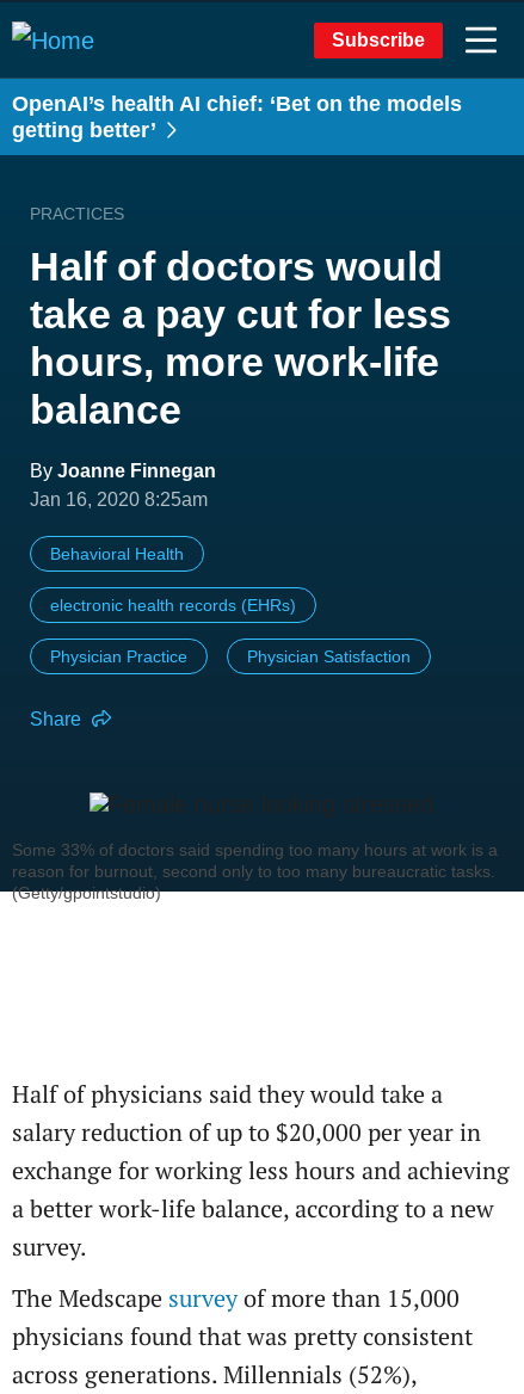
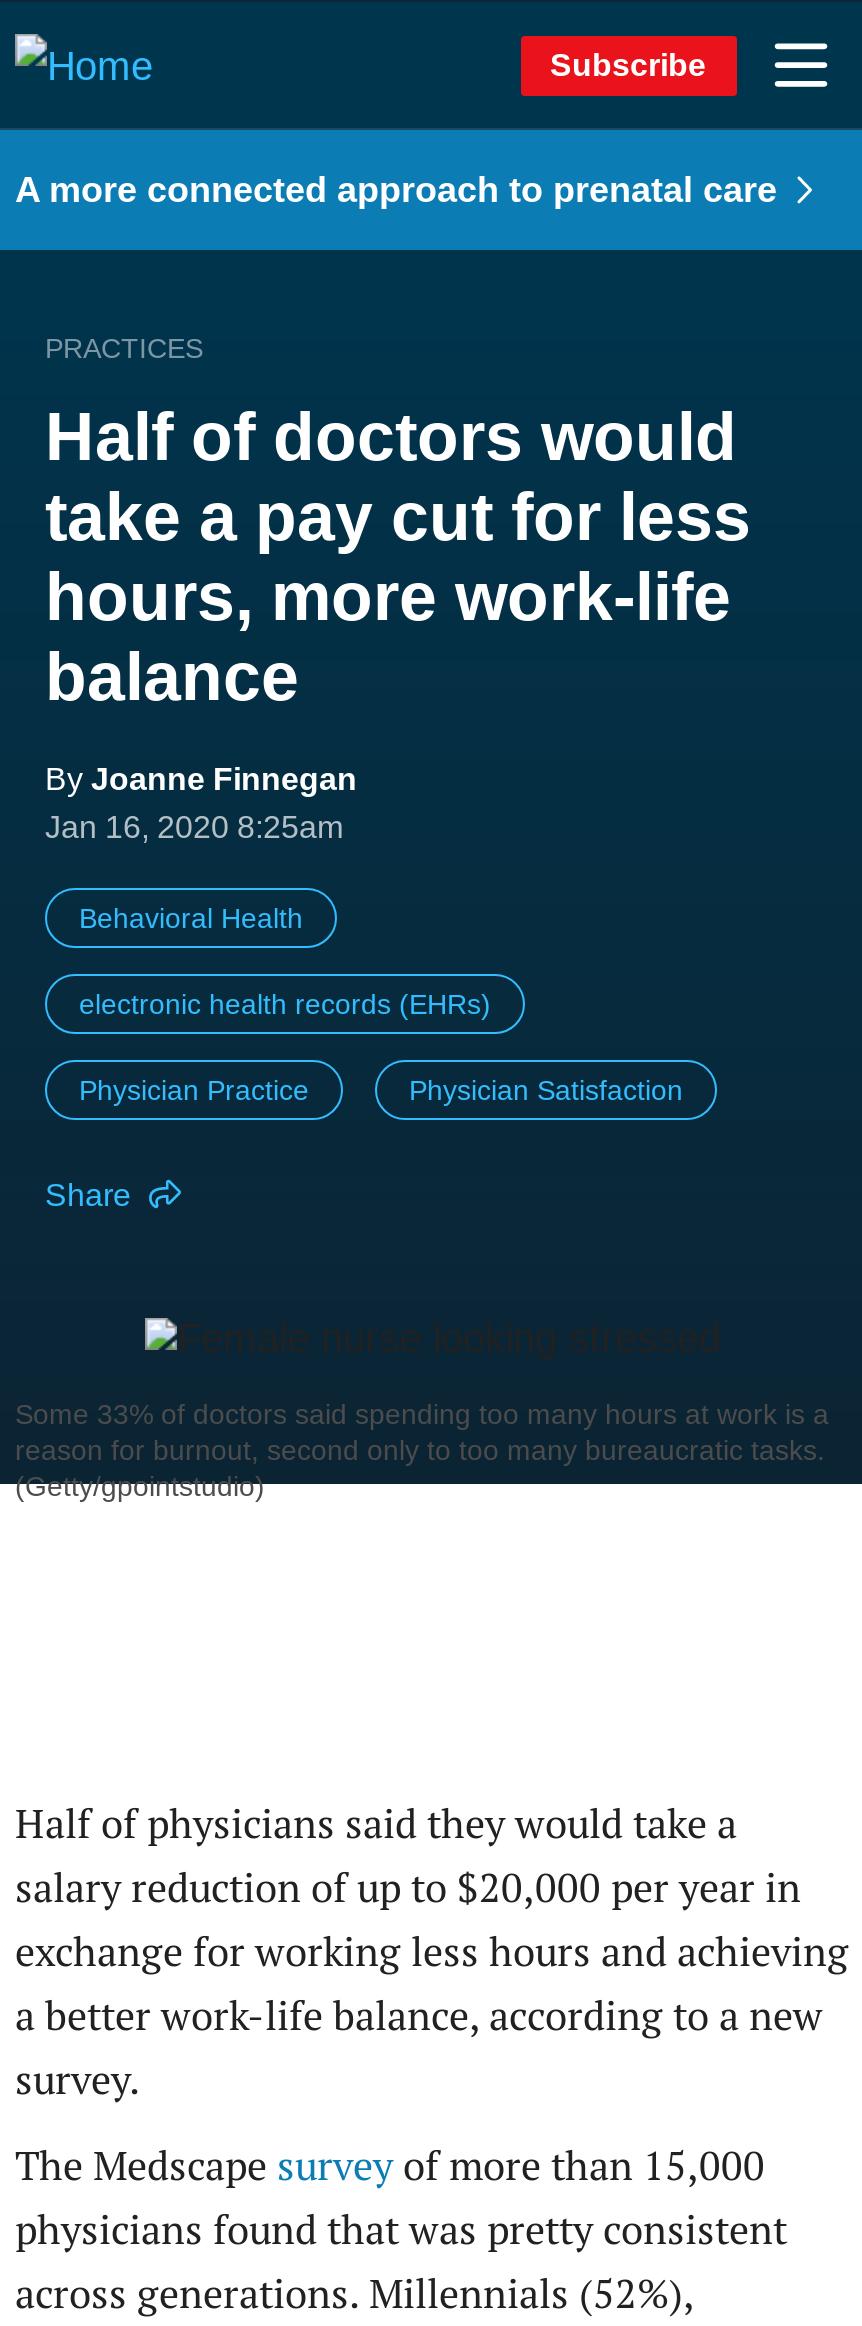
- OpenAI’s health AI chief: ‘Bet on the models
- getting better’
+ A more connected approach to prenatal care
